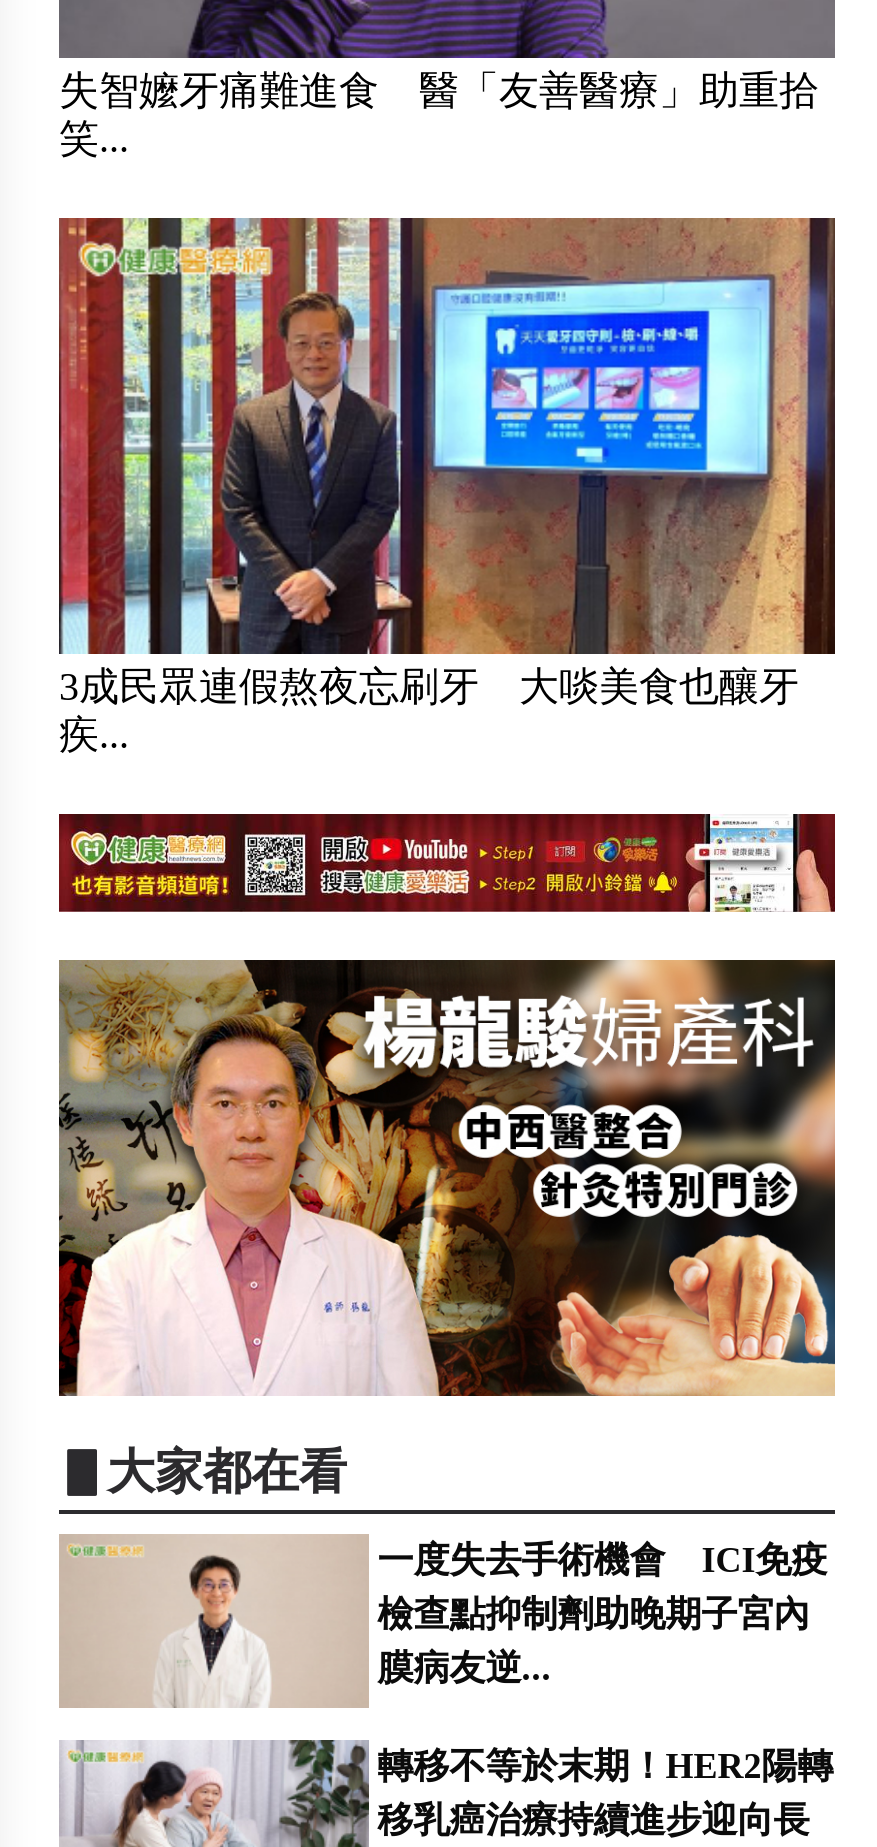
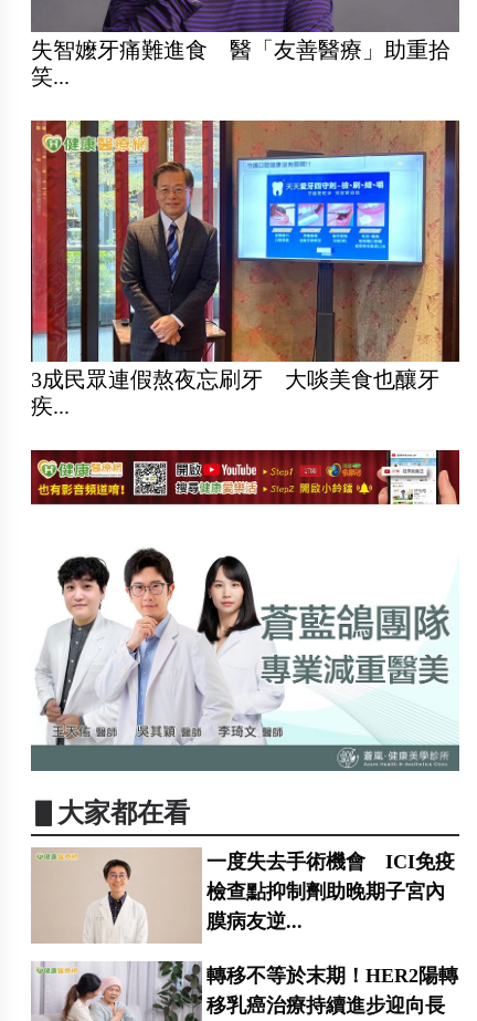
- [image]
+ [image]
